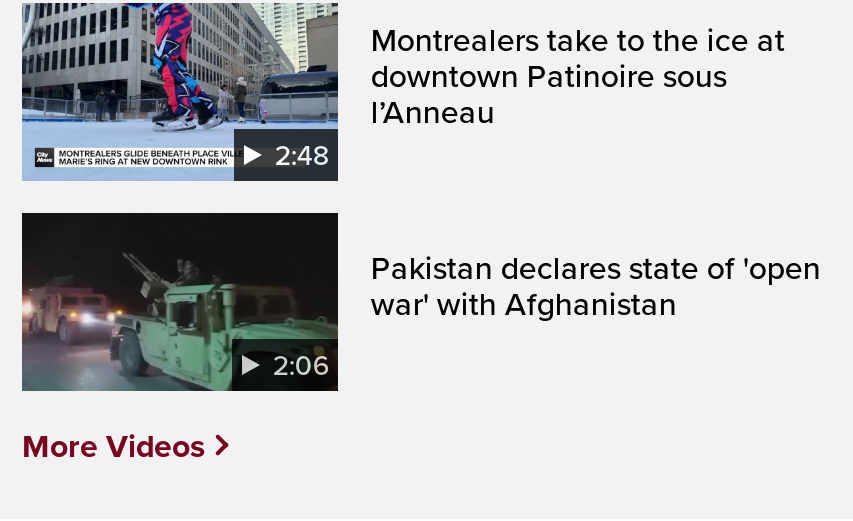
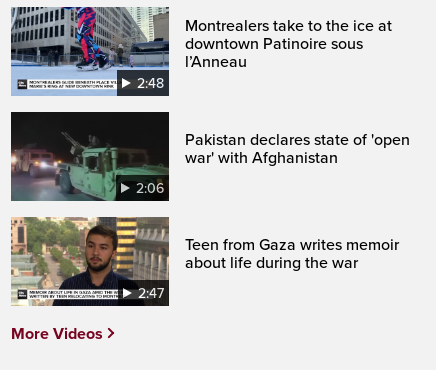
+ [image]
+ 2:47

+ Teen from Gaza writes memoir
+ about life during the war
